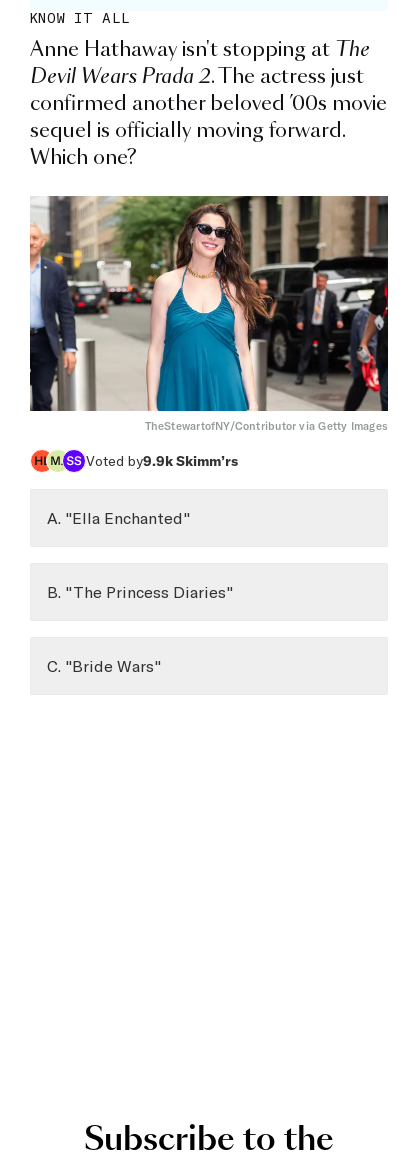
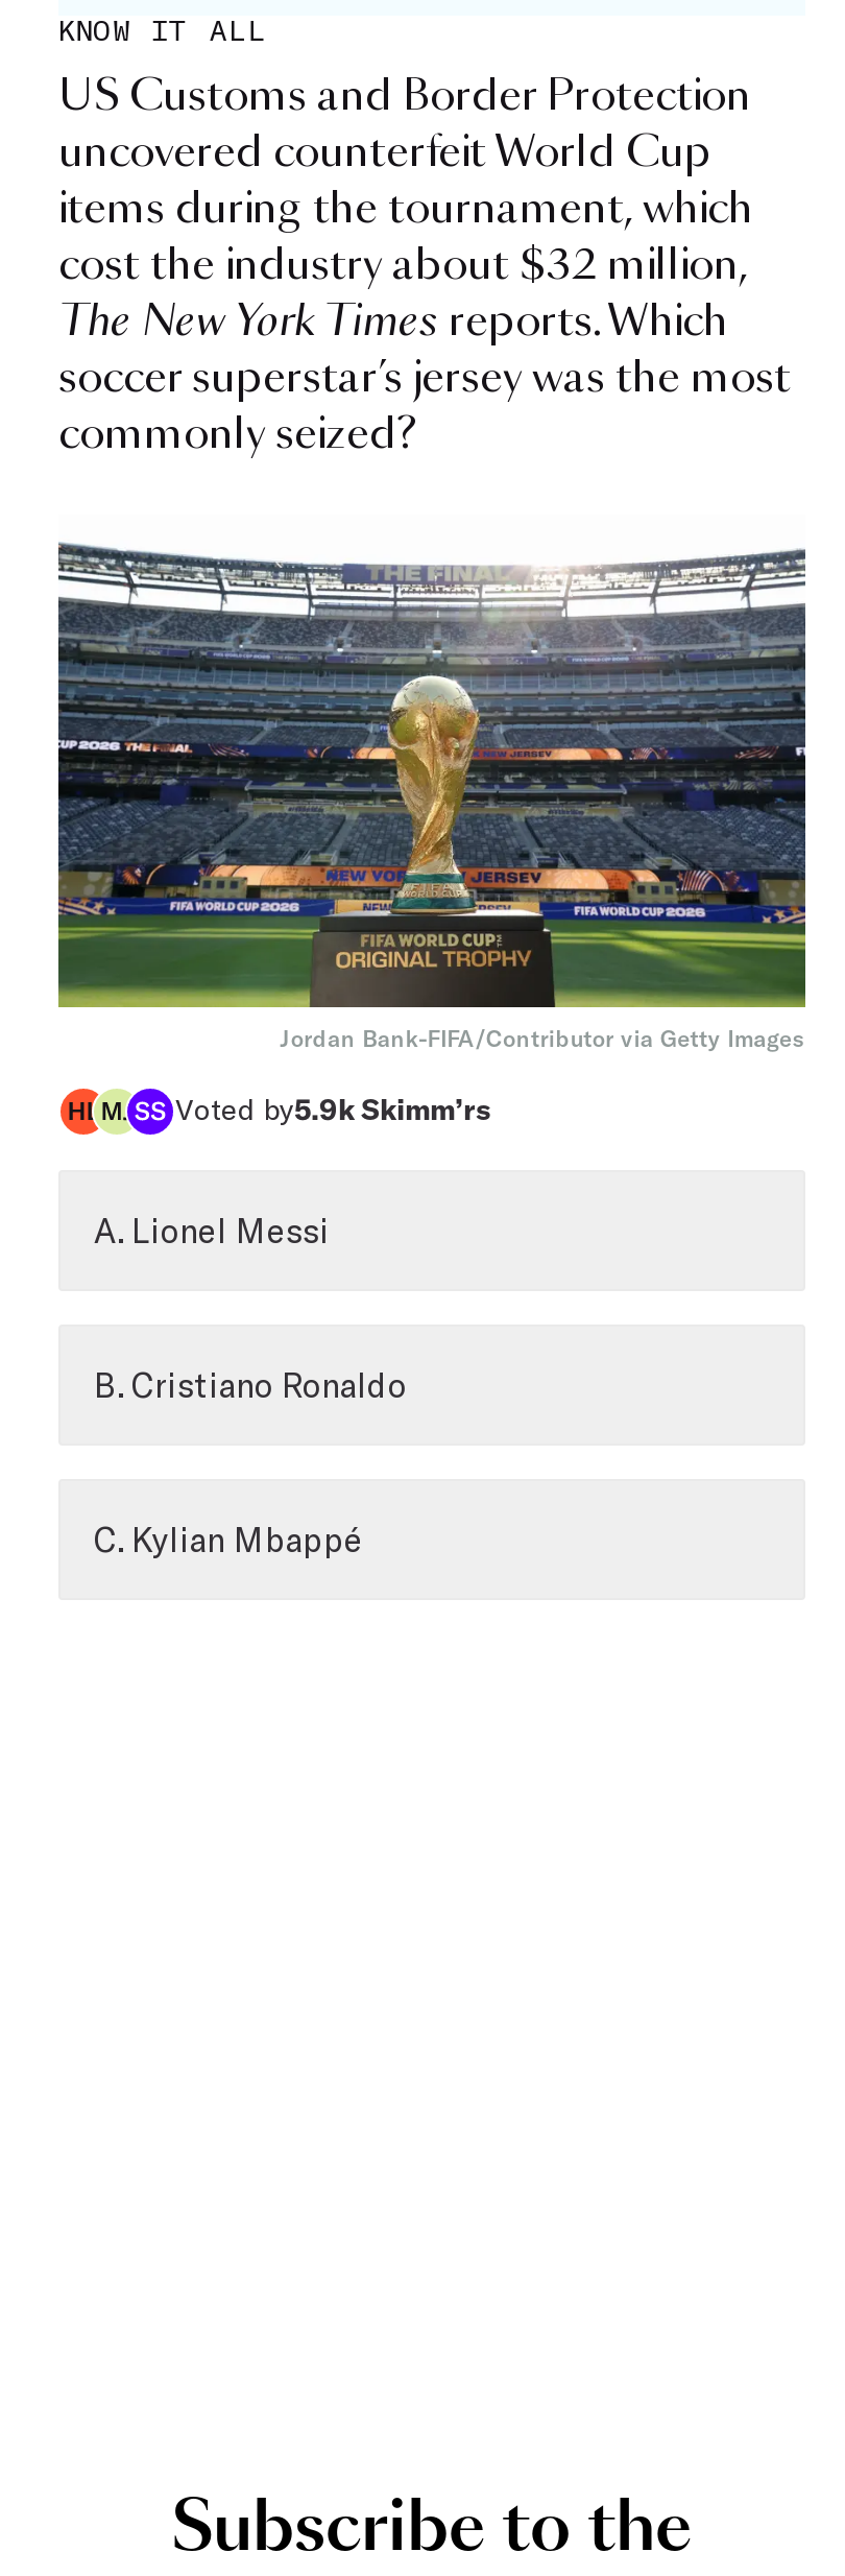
- Anne Hathaway isn't stopping at The
- Devil Wears Prada 2. The actress just
- confirmed another beloved ’00s movie
- sequel is officially moving forward.
- Which one?
+ US Customs and Border Protection
+ uncovered counterfeit World Cup
+ items during the tournament, which
+ cost the industry about $32 million,
+ The New York Times reports. Which
+ soccer superstar’s jersey was the most
+ commonly seized?

- [image]
- TheStewartofNY/Contributor via Getty Images
+ [image]
+ Jordan Bank-FIFA/Contributor via Getty Images

- Voted by9.9kSkimm’rs
+ Voted by5.9kSkimm’rs

- A. "Ella Enchanted"
+ A. Lionel Messi

- B. "The Princess Diaries"
+ B. Cristiano Ronaldo

- C. "Bride Wars"
+ C. Kylian Mbappé
